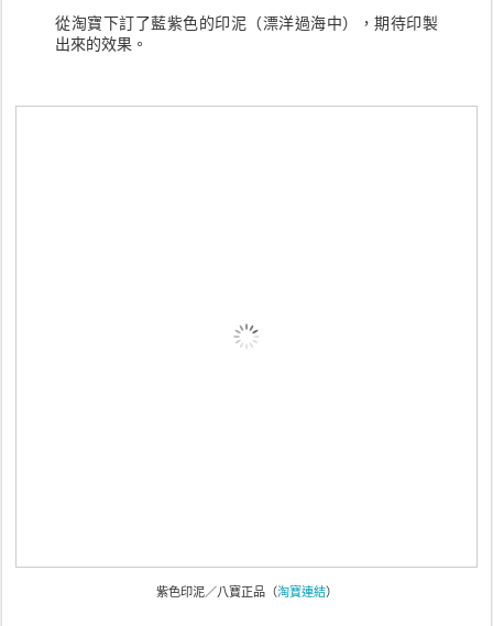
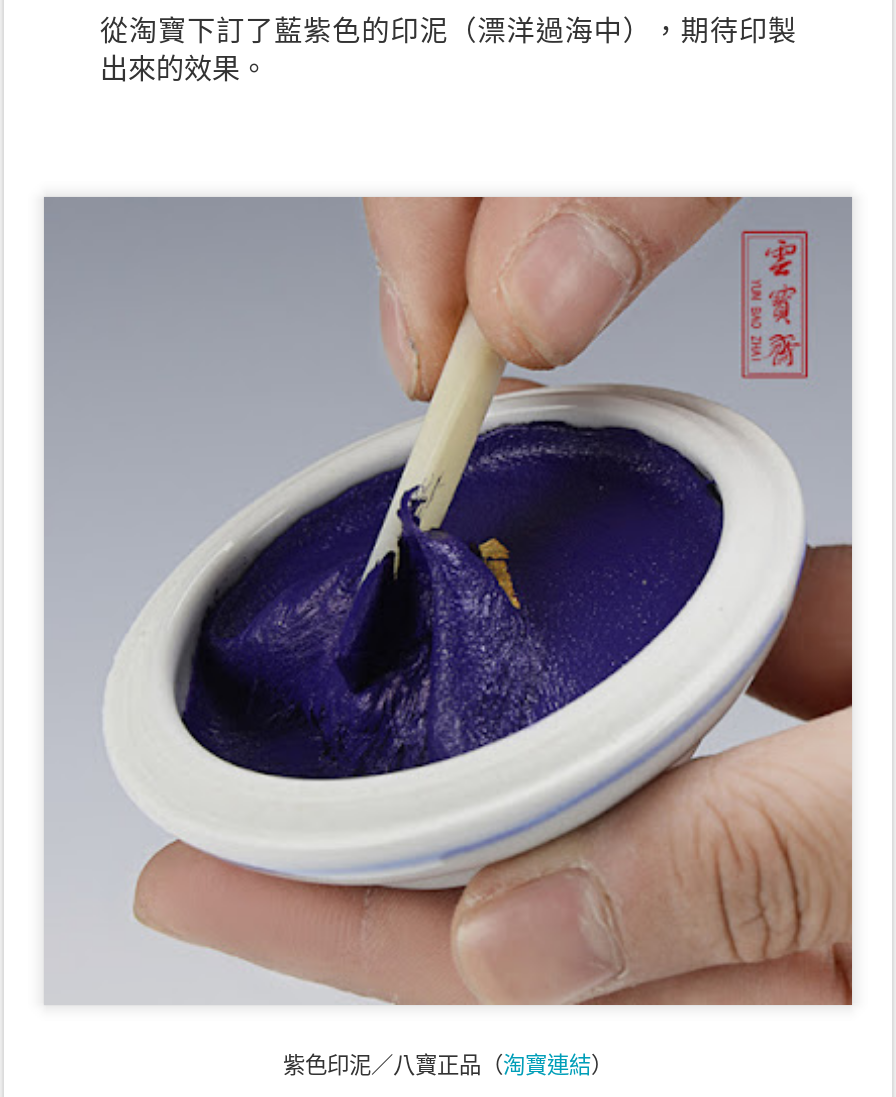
+ [image]
